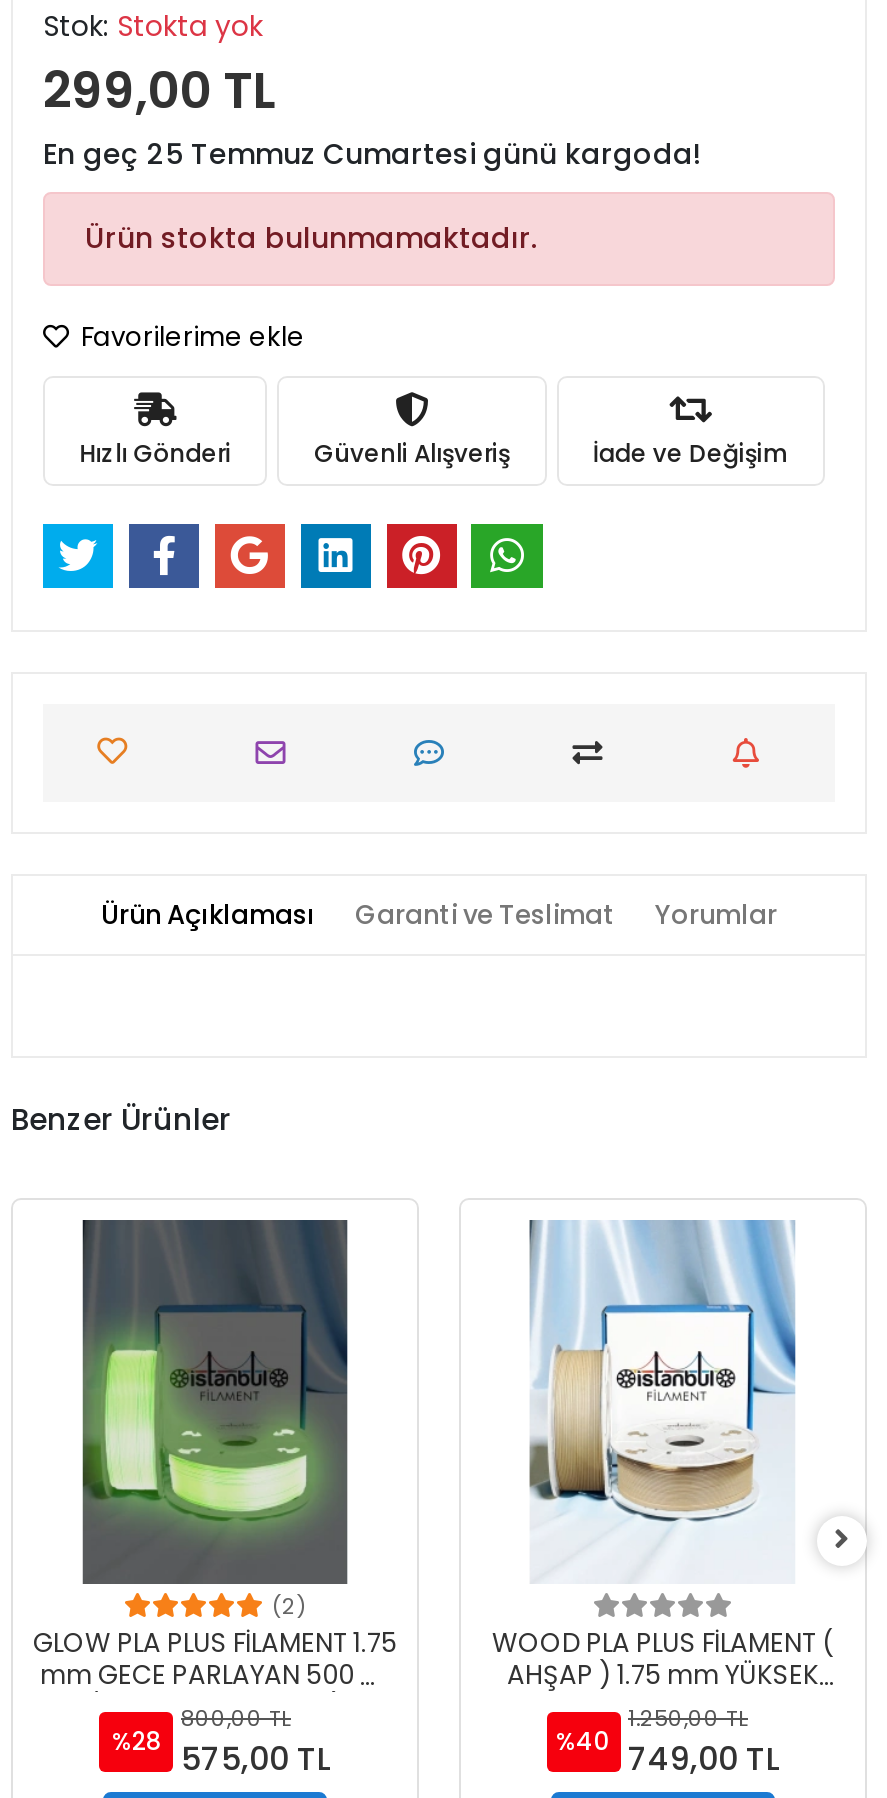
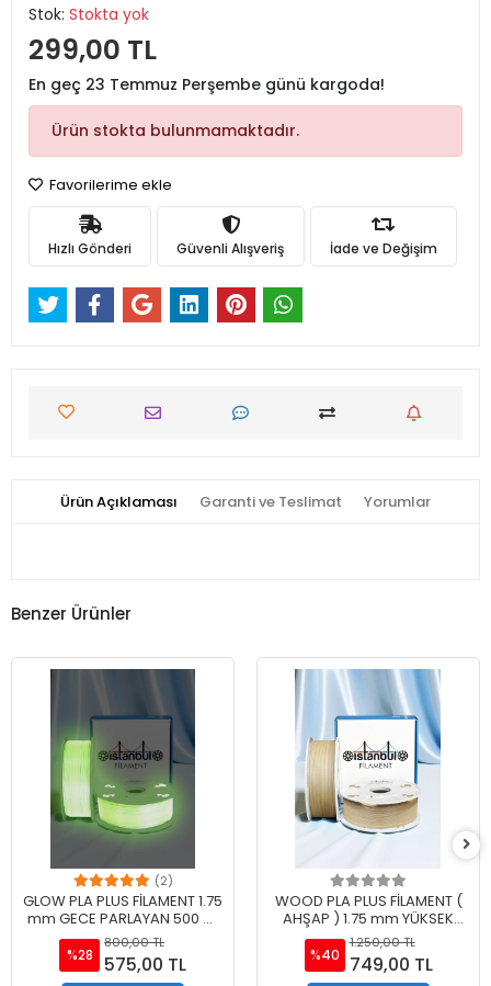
- En geç 25 Temmuz Cumartesi günü kargoda!
+ En geç 23 Temmuz Perşembe günü kargoda!
